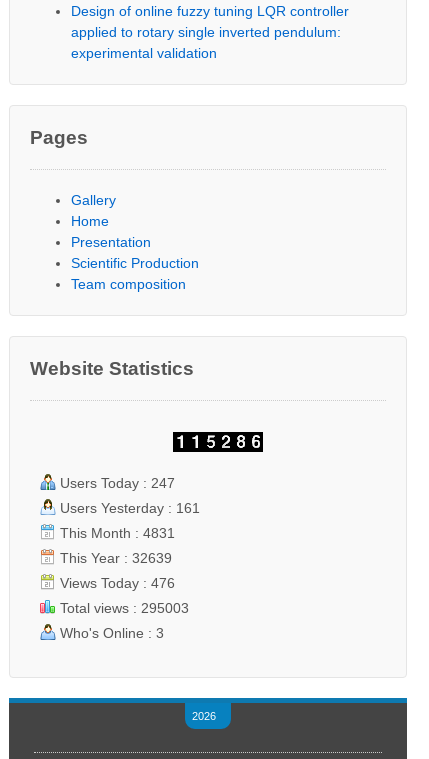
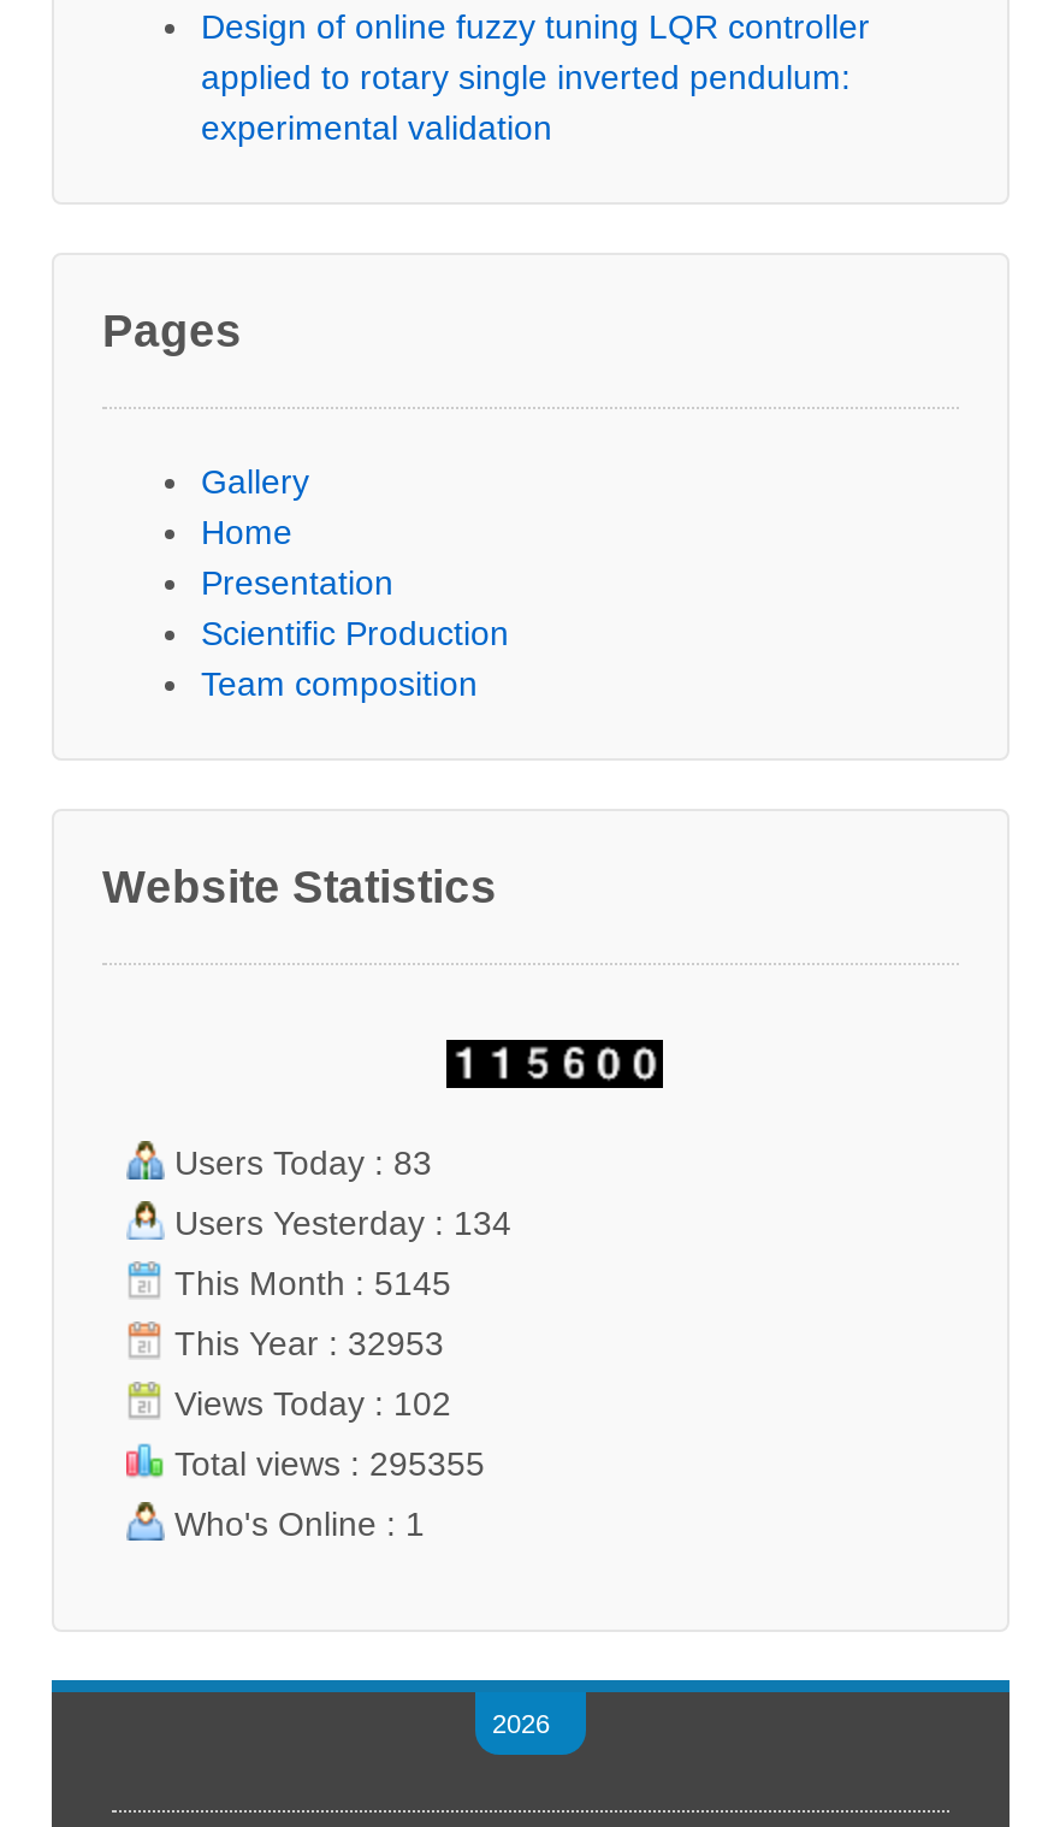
- Users Today : 247
+ Users Today : 83

- Users Yesterday : 161
+ Users Yesterday : 134

- This Month : 4831
+ This Month : 5145

- This Year : 32639
+ This Year : 32953

- Views Today : 476
+ Views Today : 102

- Total views : 295003
+ Total views : 295355

- Who's Online : 3
+ Who's Online : 1
